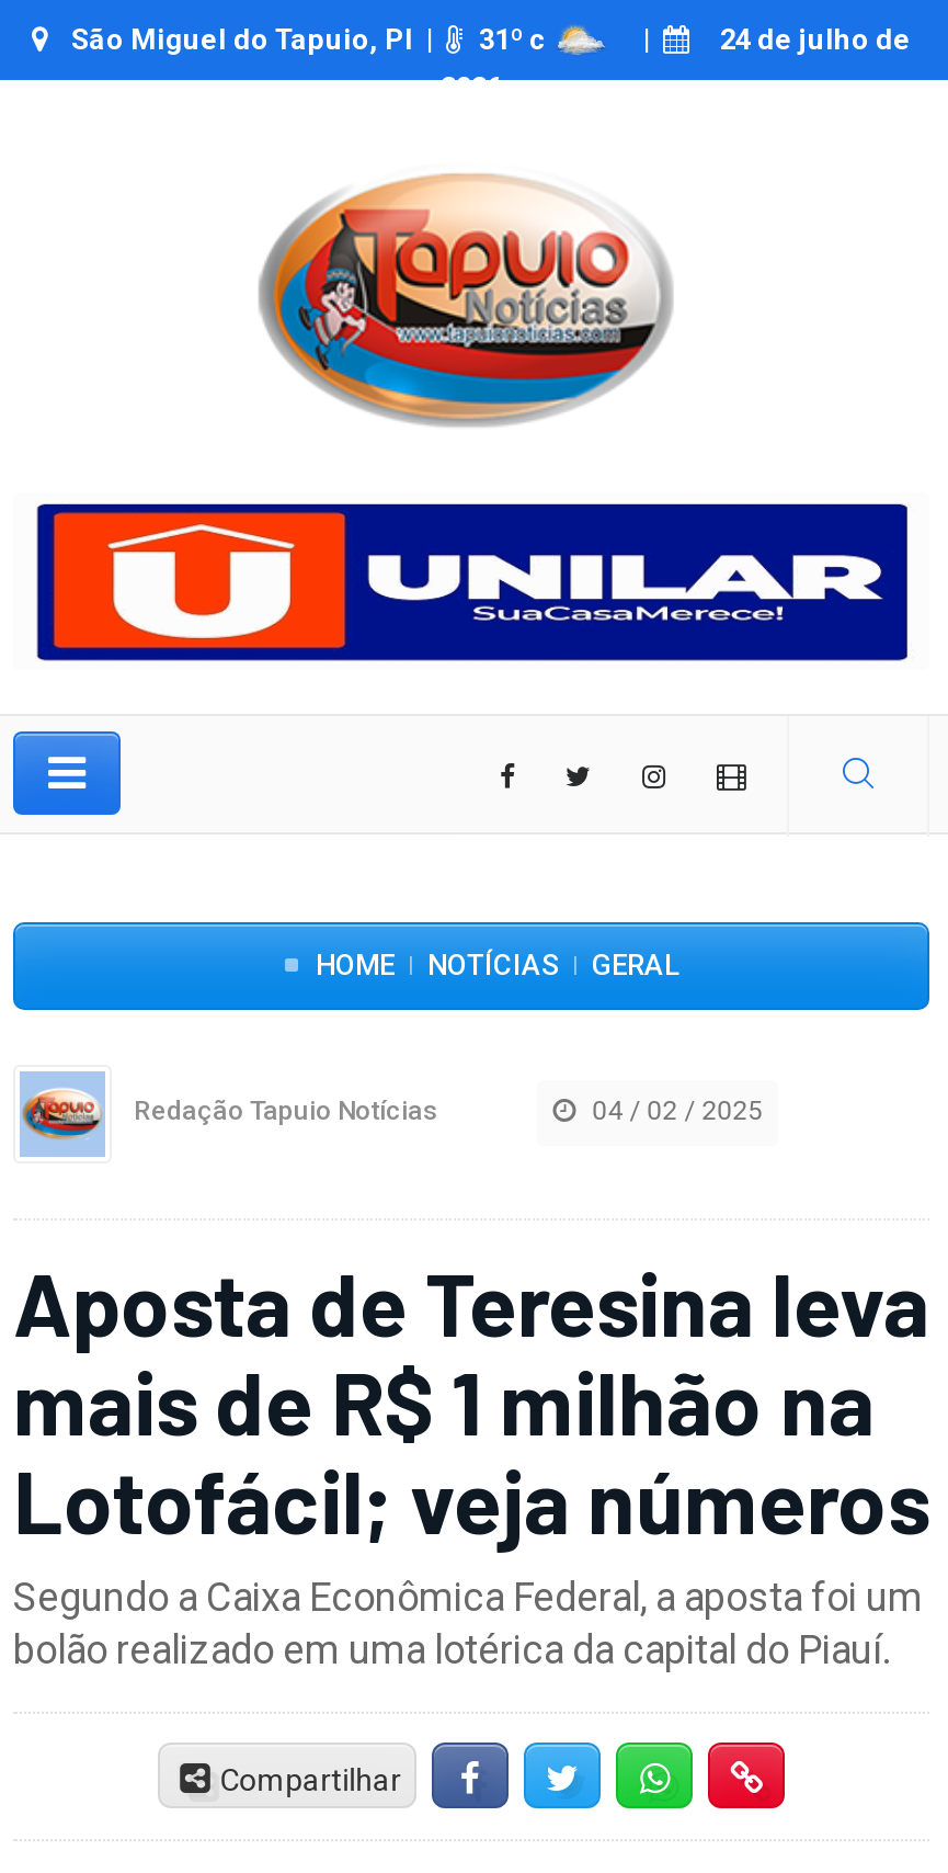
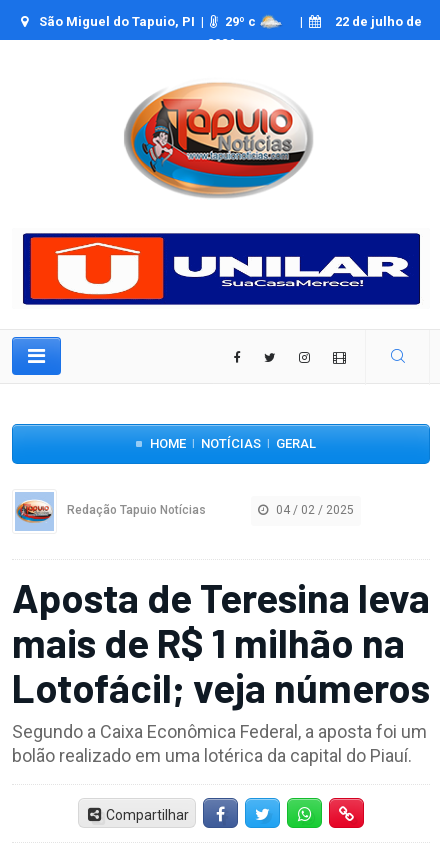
- 31º c
+ 29º c

- 24 de julho de
+ 22 de julho de
